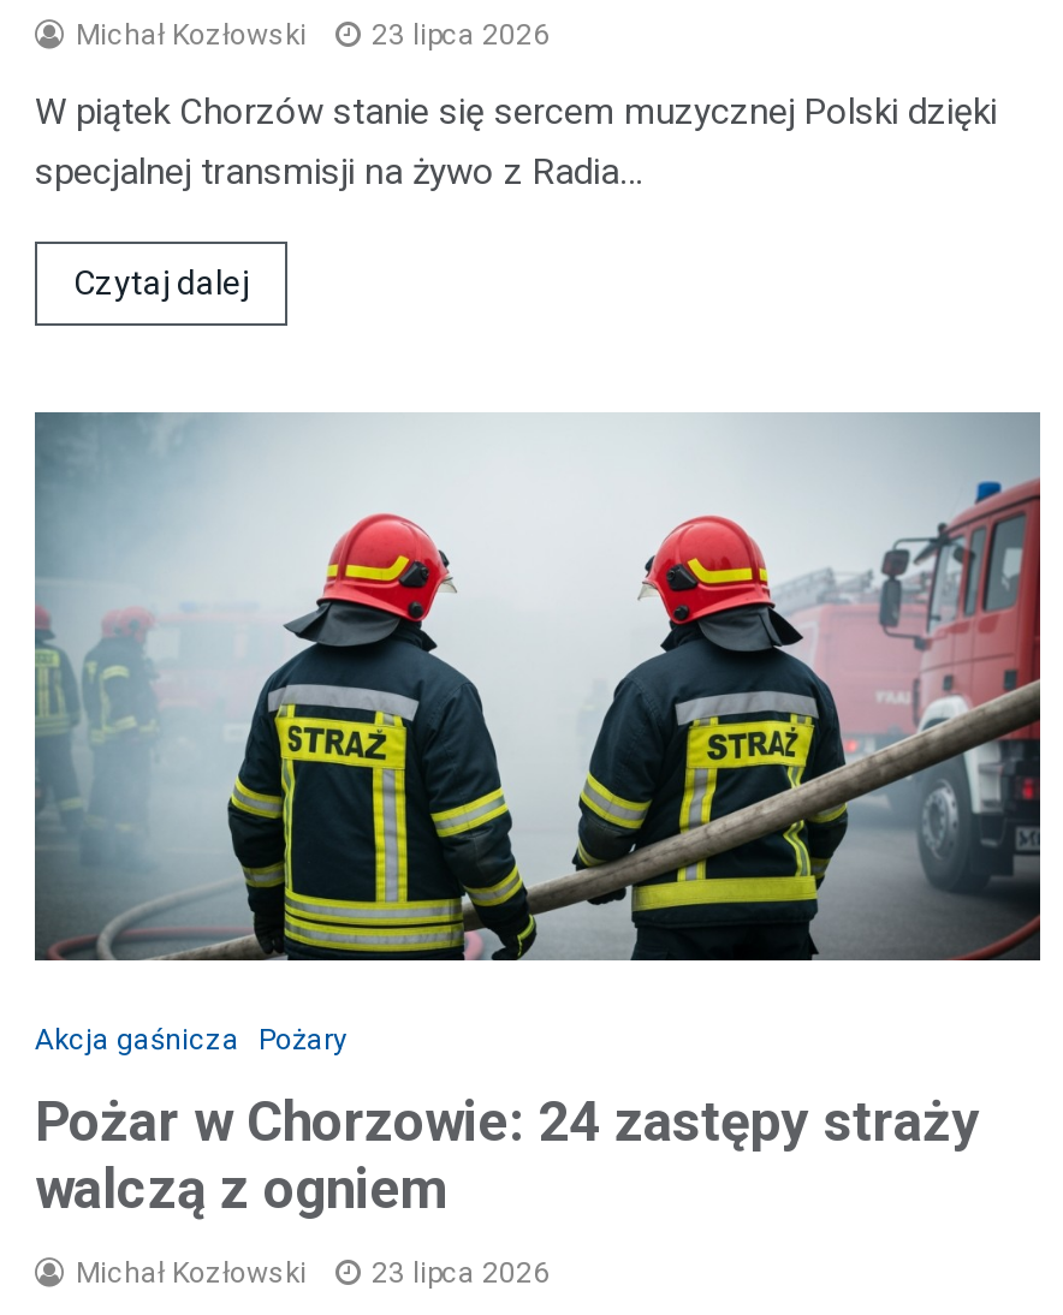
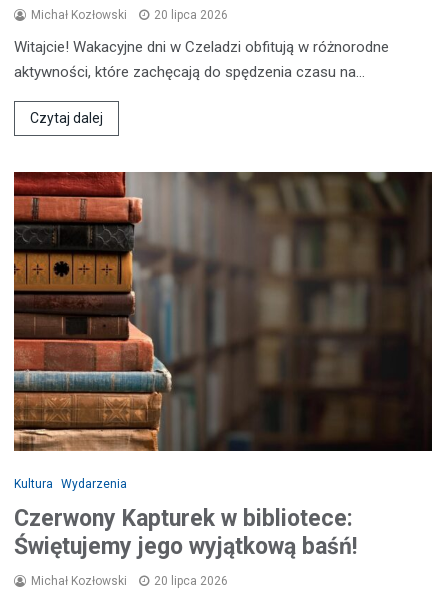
- Michał Kozłowski 23 lipca 2026
+ Michał Kozłowski 20 lipca 2026

- W piątek Chorzów stanie się sercem muzycznej Polski dzięki
- specjalnej transmisji na żywo z Radia…
+ Witajcie! Wakacyjne dni w Czeladzi obfitują w różnorodne
+ aktywności, które zachęcają do spędzenia czasu na…

- [image]
- Akcja gaśnicza Pożary
+ [image]
+ Kultura Wydarzenia

- Pożar w Chorzowie: 24 zastępy straży
- walczą z ogniem
+ Czerwony Kapturek w bibliotece:
+ Świętujemy jego wyjątkową baśń!

- Michał Kozłowski 23 lipca 2026
+ Michał Kozłowski 20 lipca 2026
